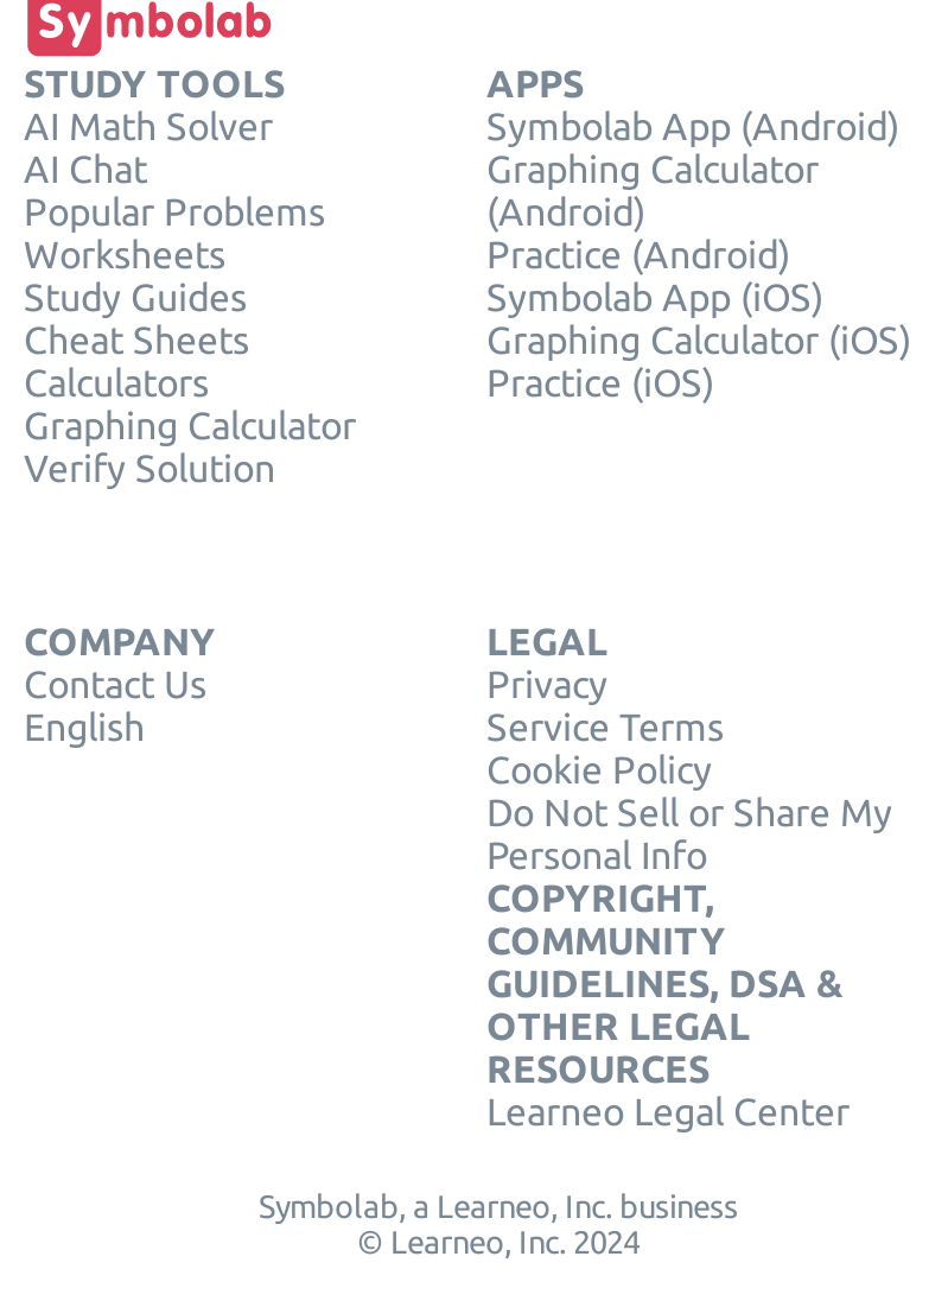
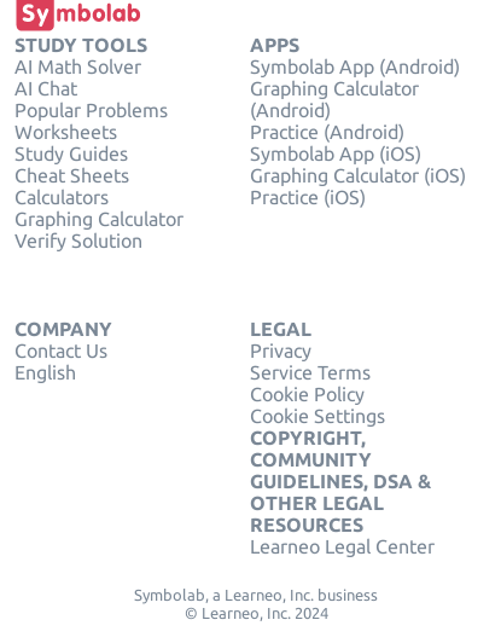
- Do Not Sell or Share My
- Personal Info
+ Cookie Settings
